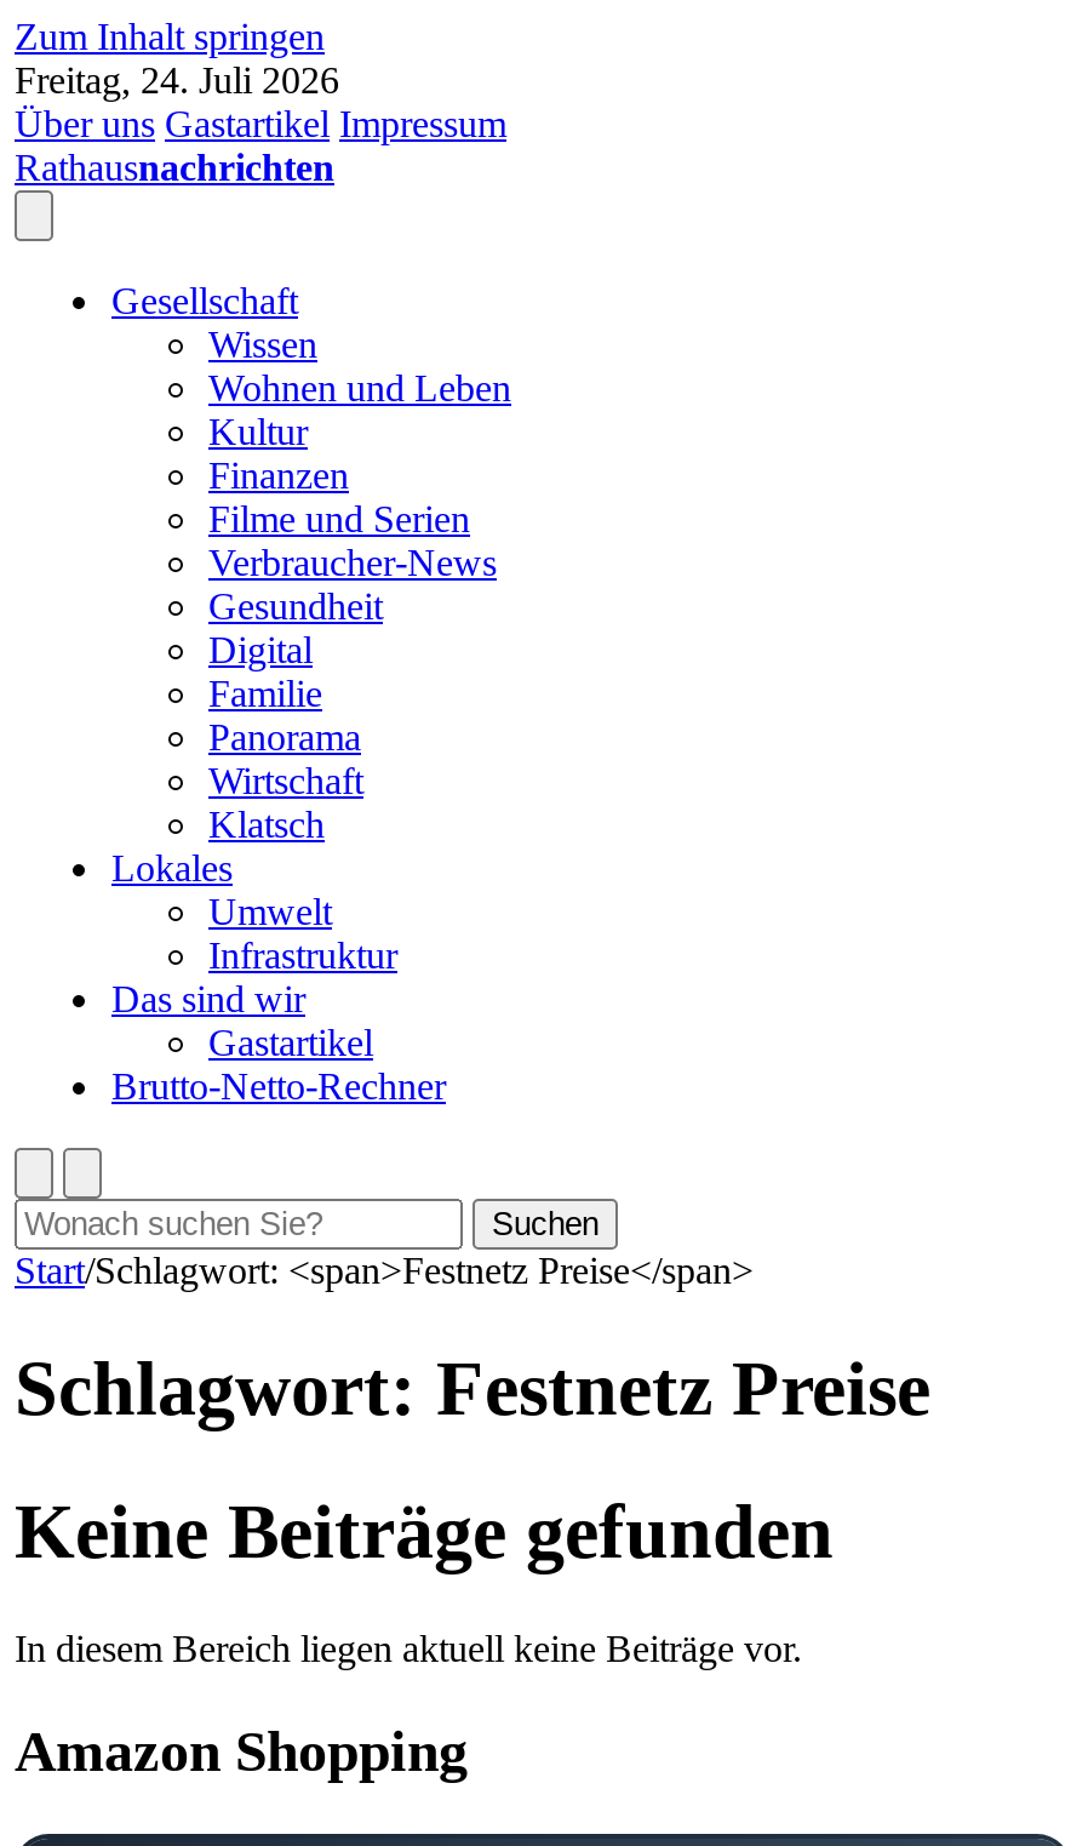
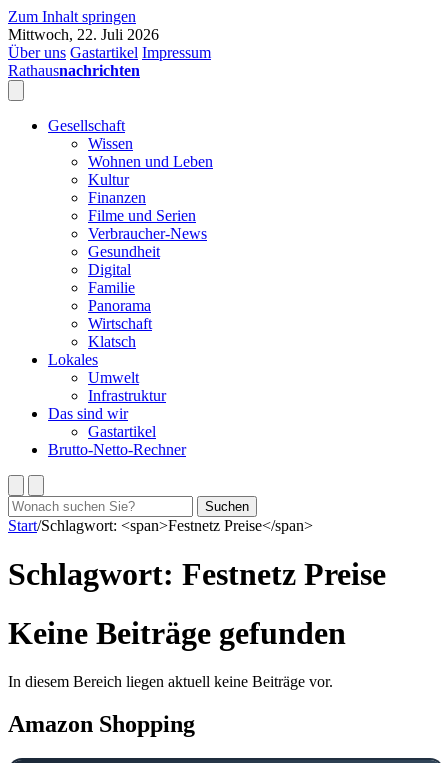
- Freitag, 24. Juli 2026
+ Mittwoch, 22. Juli 2026
